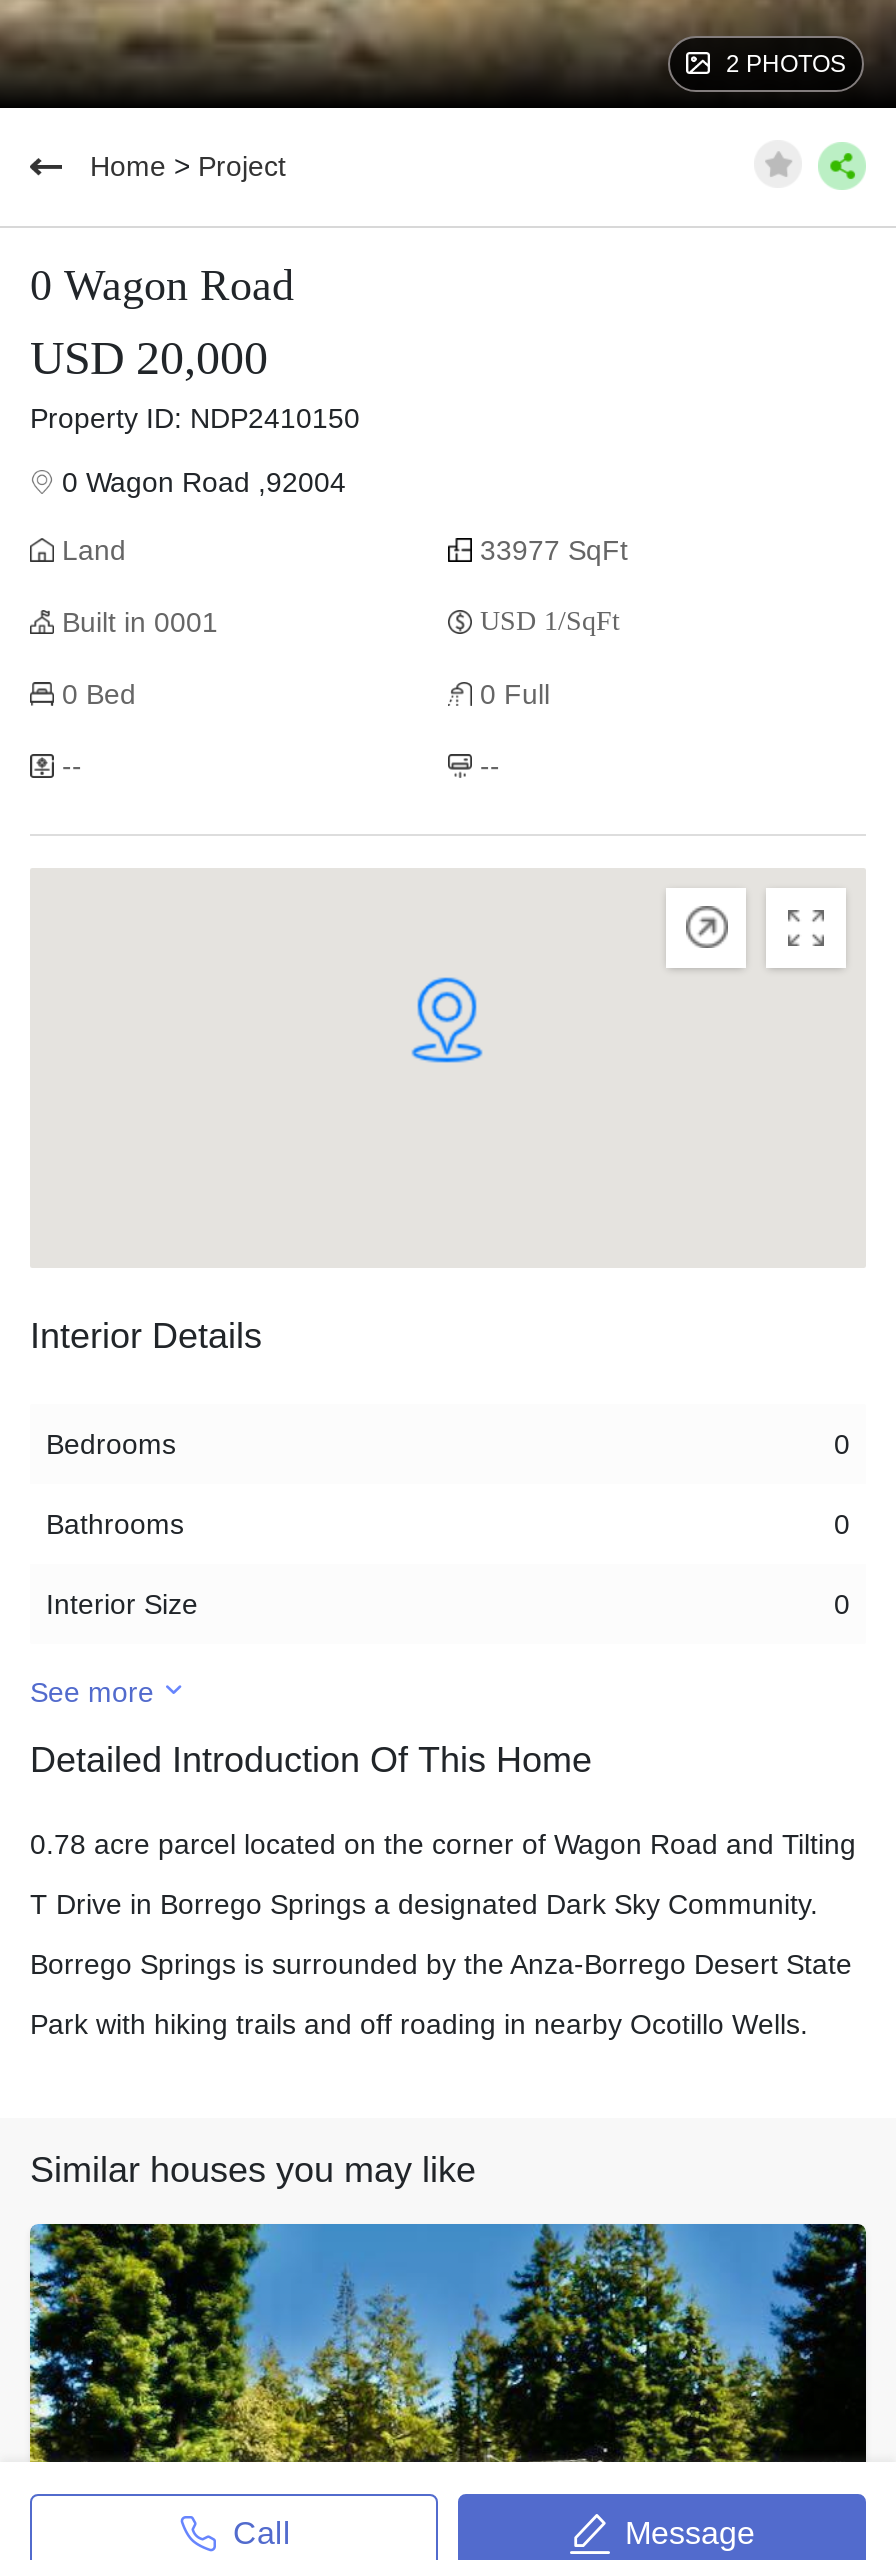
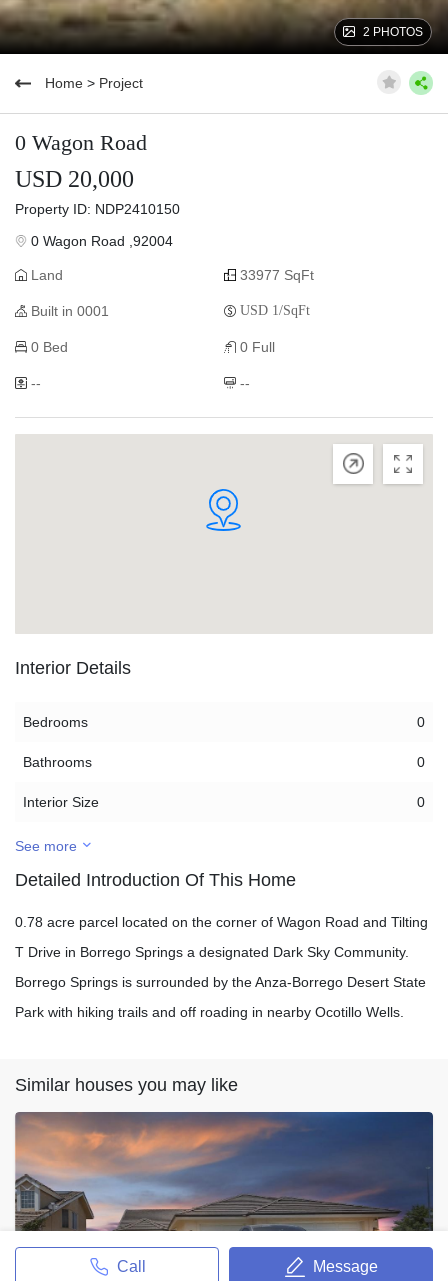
- [image]
+ [image]
